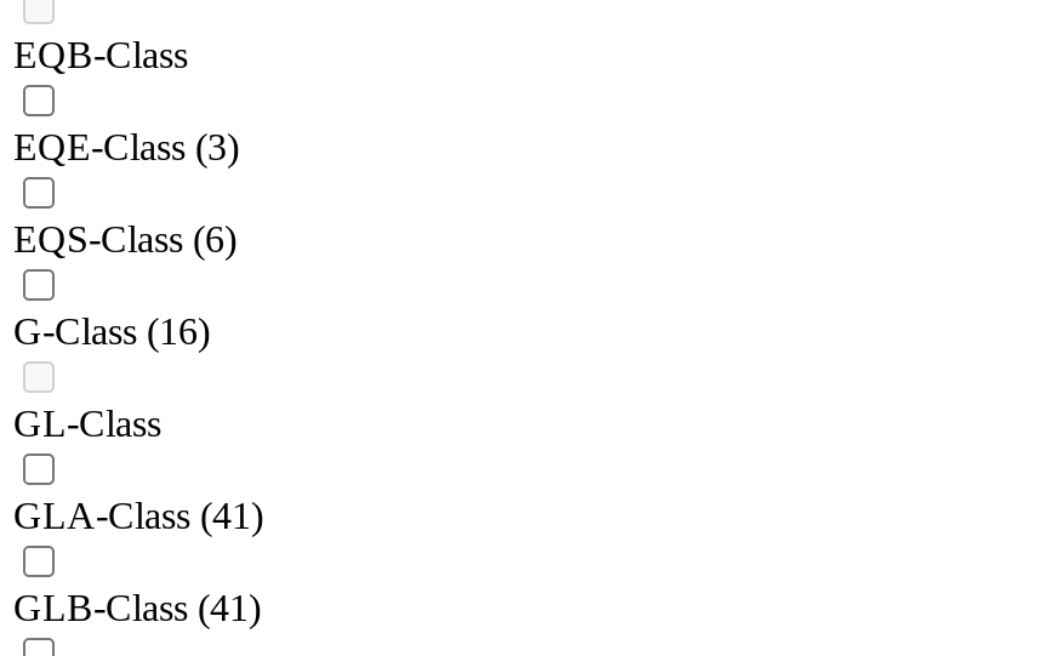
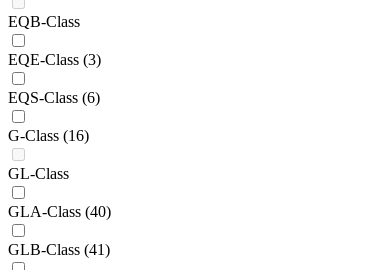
- GLA-Class (41)
+ GLA-Class (40)
